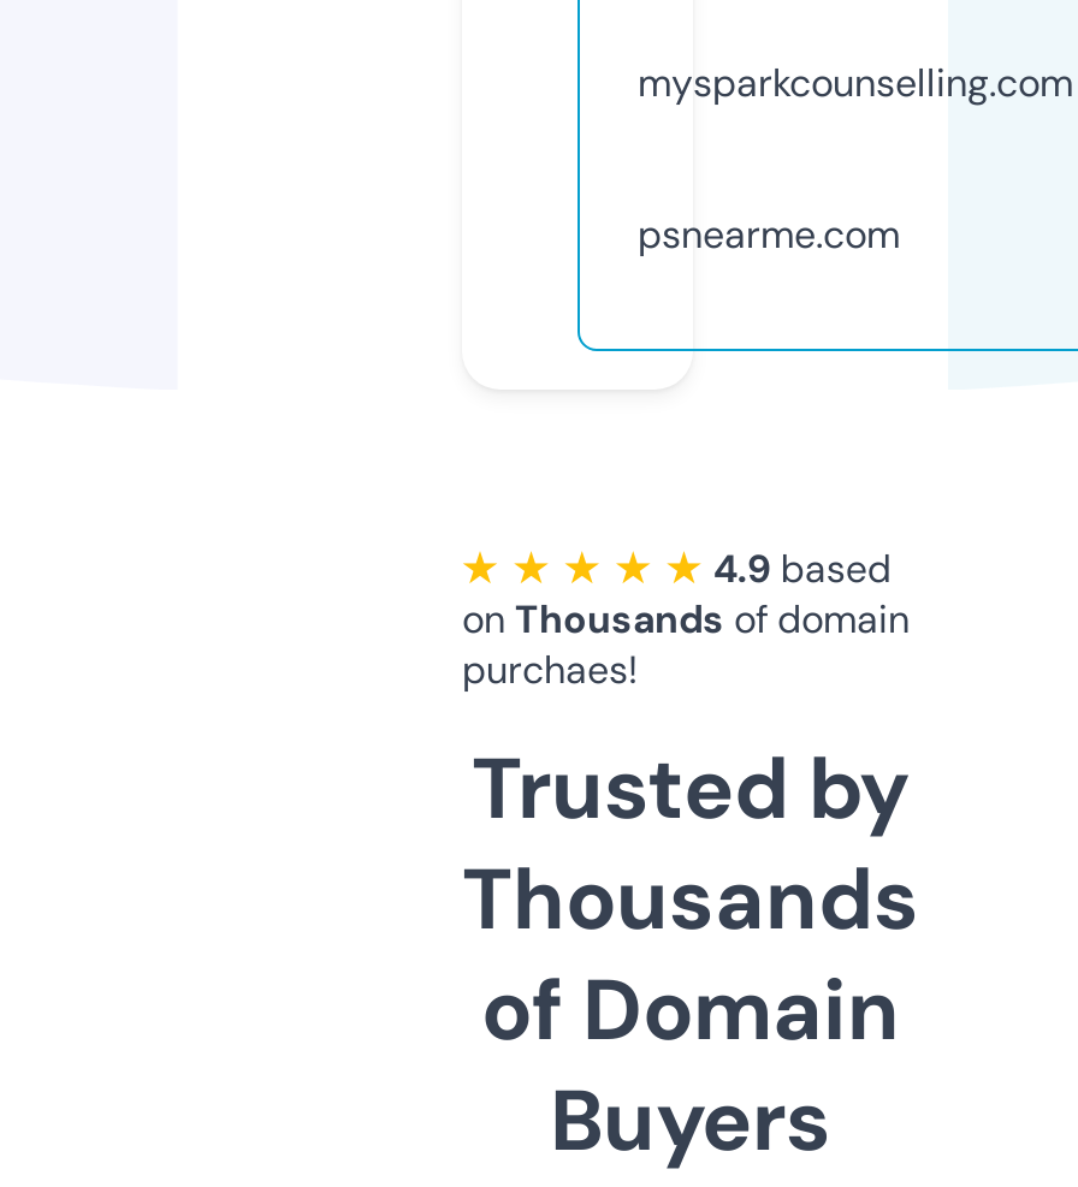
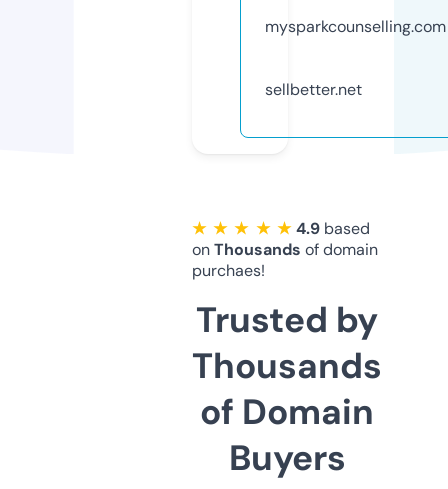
- psnearme.com
+ sellbetter.net
